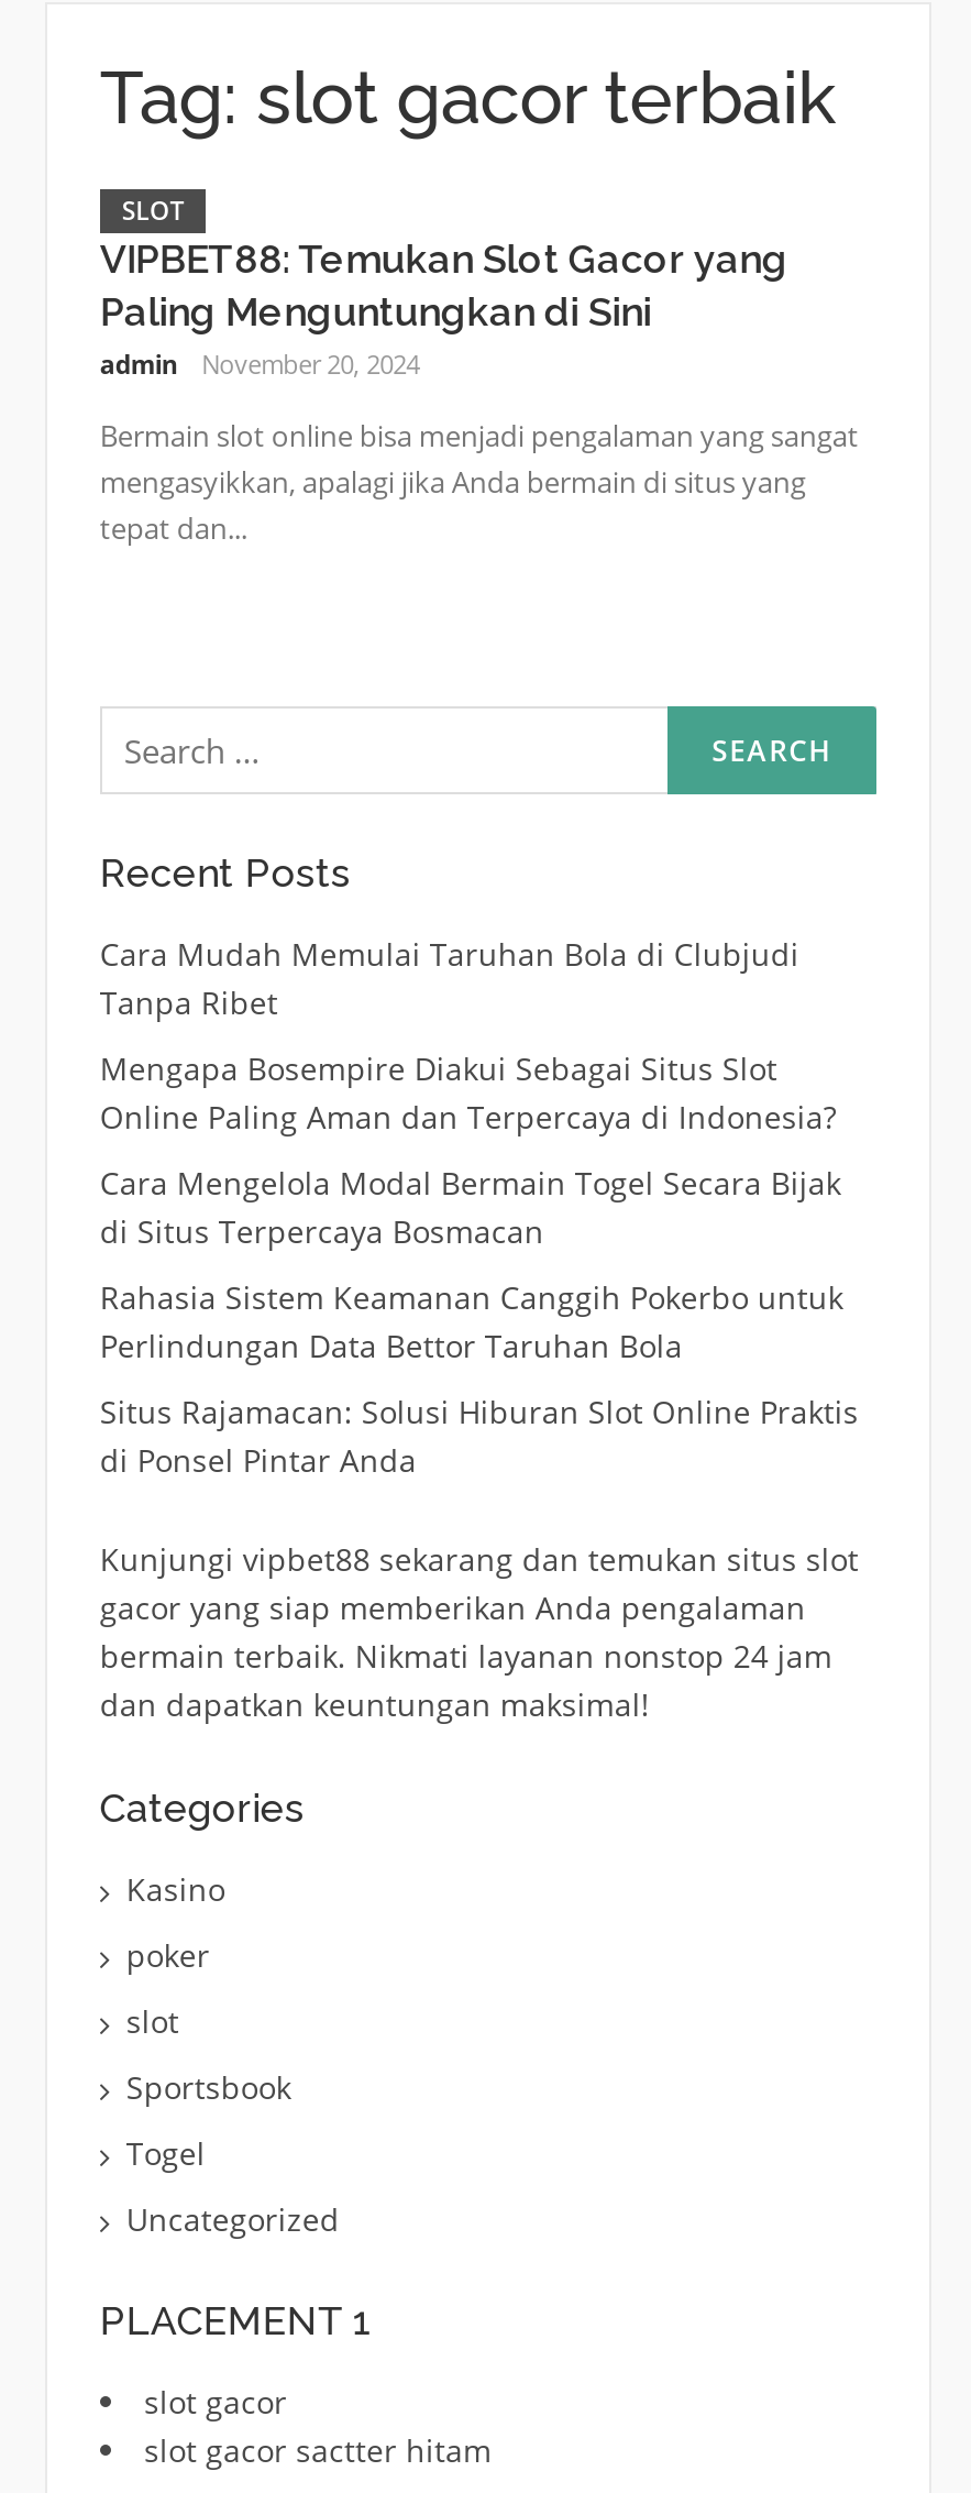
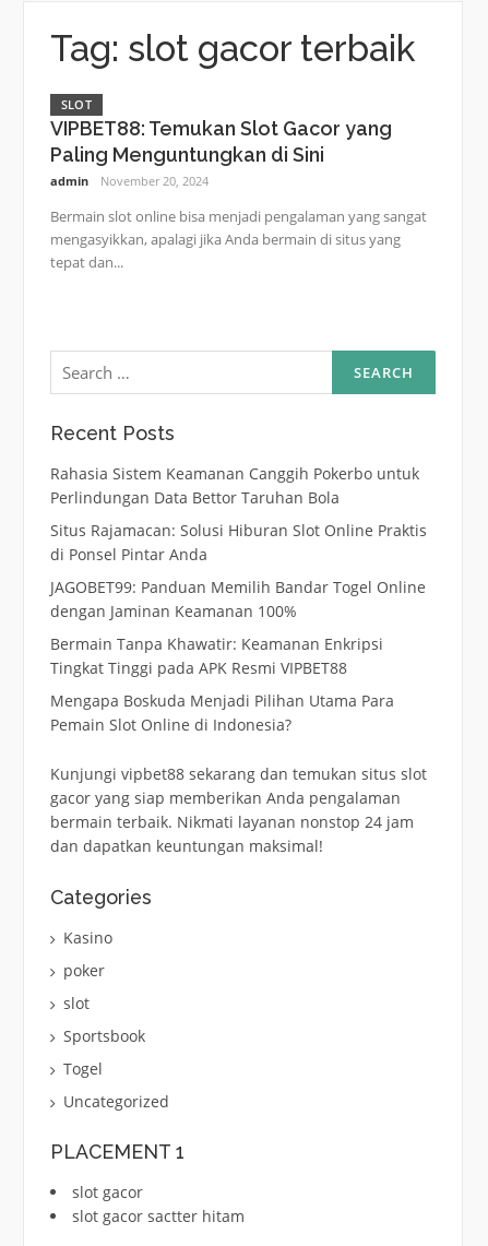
- Cara Mudah Memulai Taruhan Bola di Clubjudi
- Tanpa Ribet
- Mengapa Bosempire Diakui Sebagai Situs Slot
- Online Paling Aman dan Terpercaya di Indonesia?
- Cara Mengelola Modal Bermain Togel Secara Bijak
- di Situs Terpercaya Bosmacan

moved up: Rahasia Sistem Keamanan Canggih Pokerbo untuk | Perlindungan Data Bettor Taruhan Bola | Situs Rajamacan: Solusi Hiburan Slot Online Praktis | di Ponsel Pintar Anda

+ JAGOBET99: Panduan Memilih Bandar Togel Online
+ dengan Jaminan Keamanan 100%
+ Bermain Tanpa Khawatir: Keamanan Enkripsi
+ Tingkat Tinggi pada APK Resmi VIPBET88
+ Mengapa Boskuda Menjadi Pilihan Utama Para
+ Pemain Slot Online di Indonesia?
